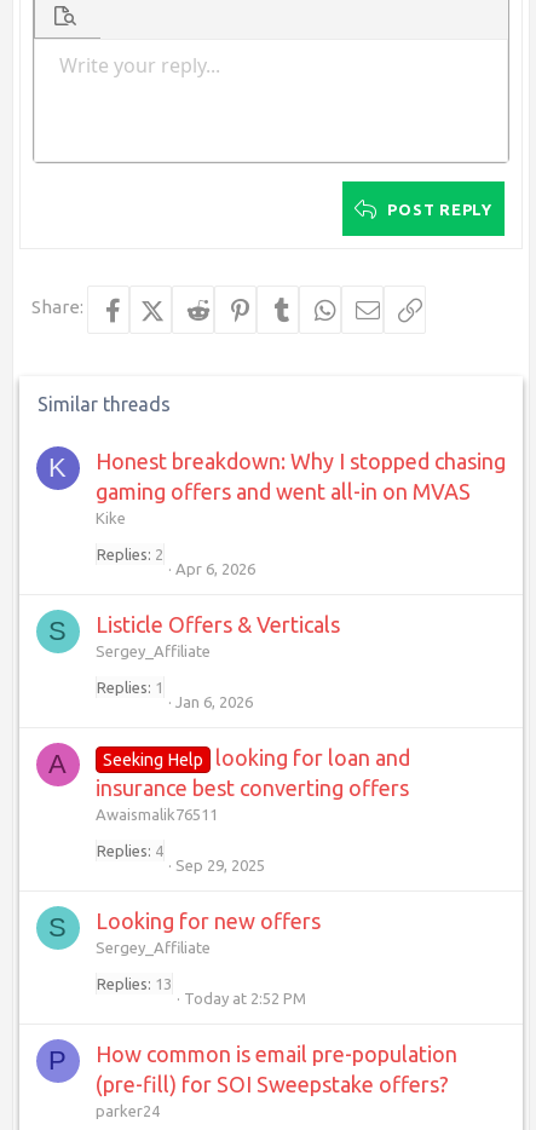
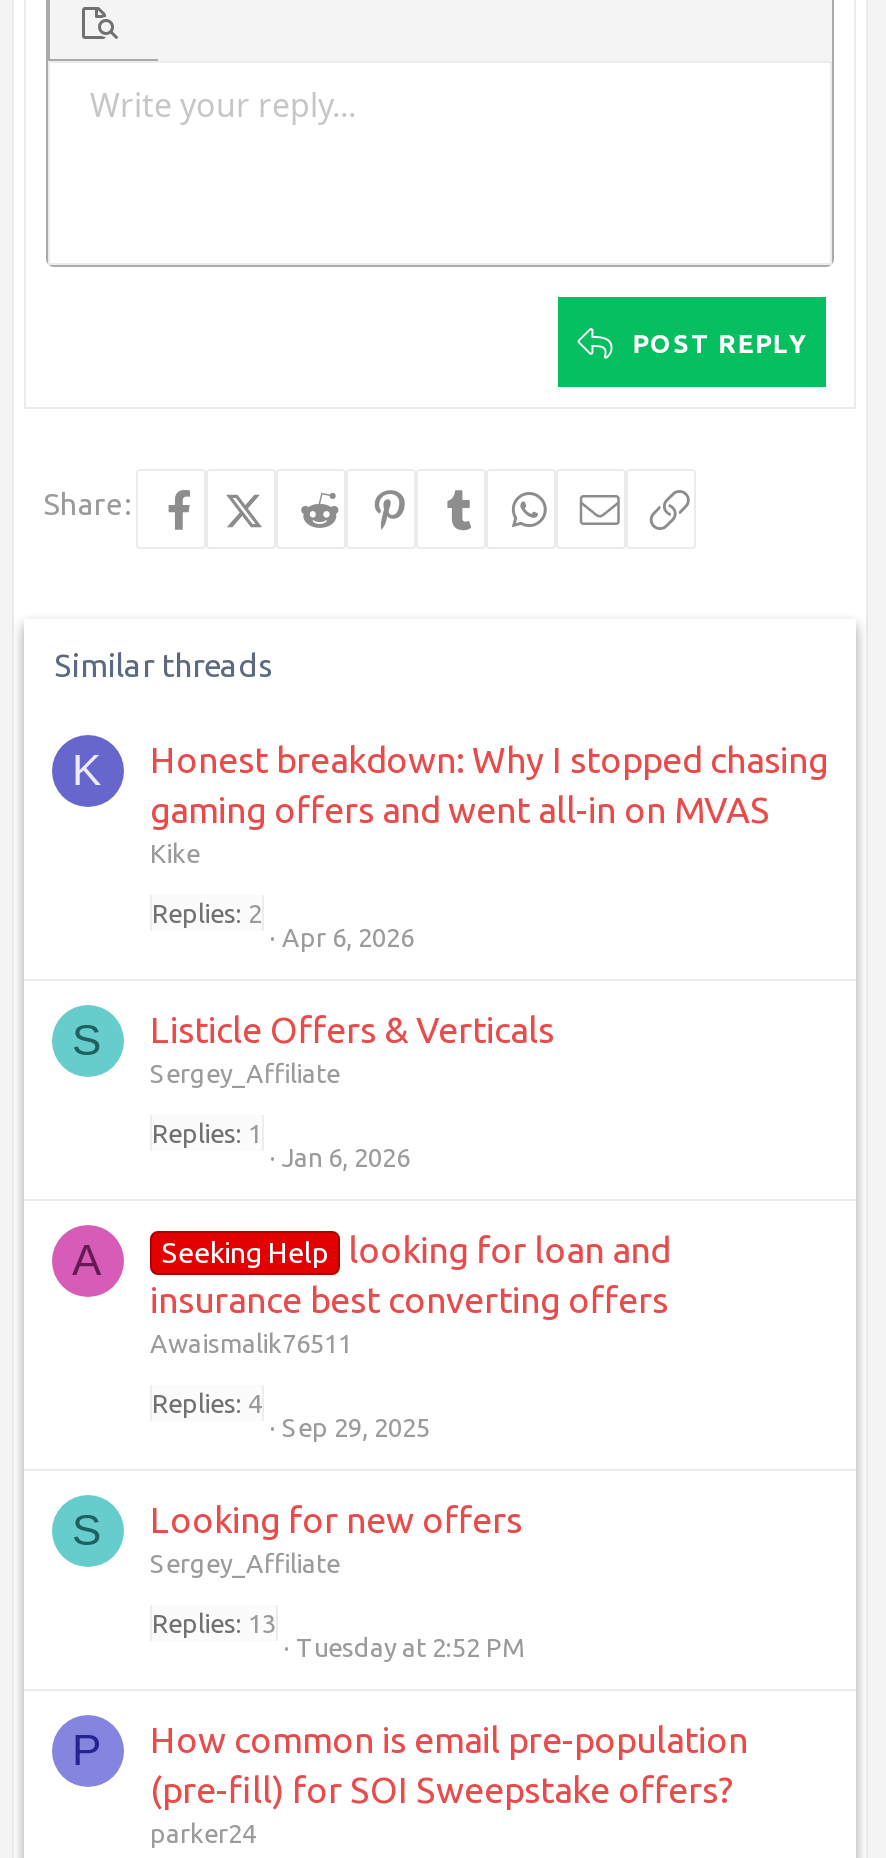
- Today at 2:52 PM
+ Tuesday at 2:52 PM
